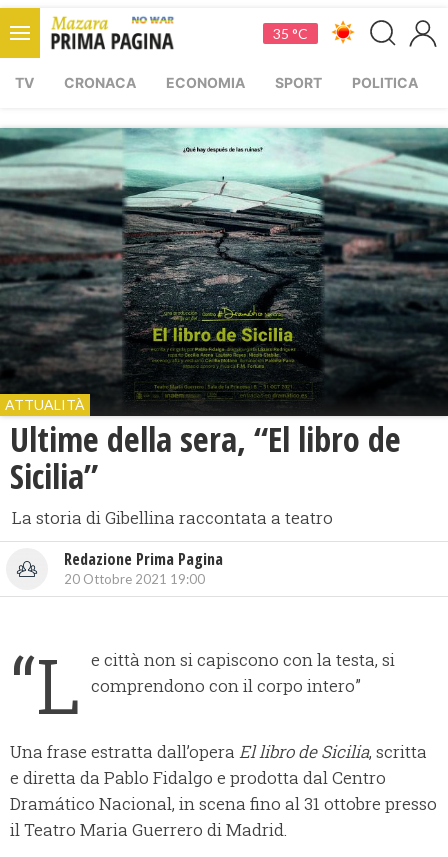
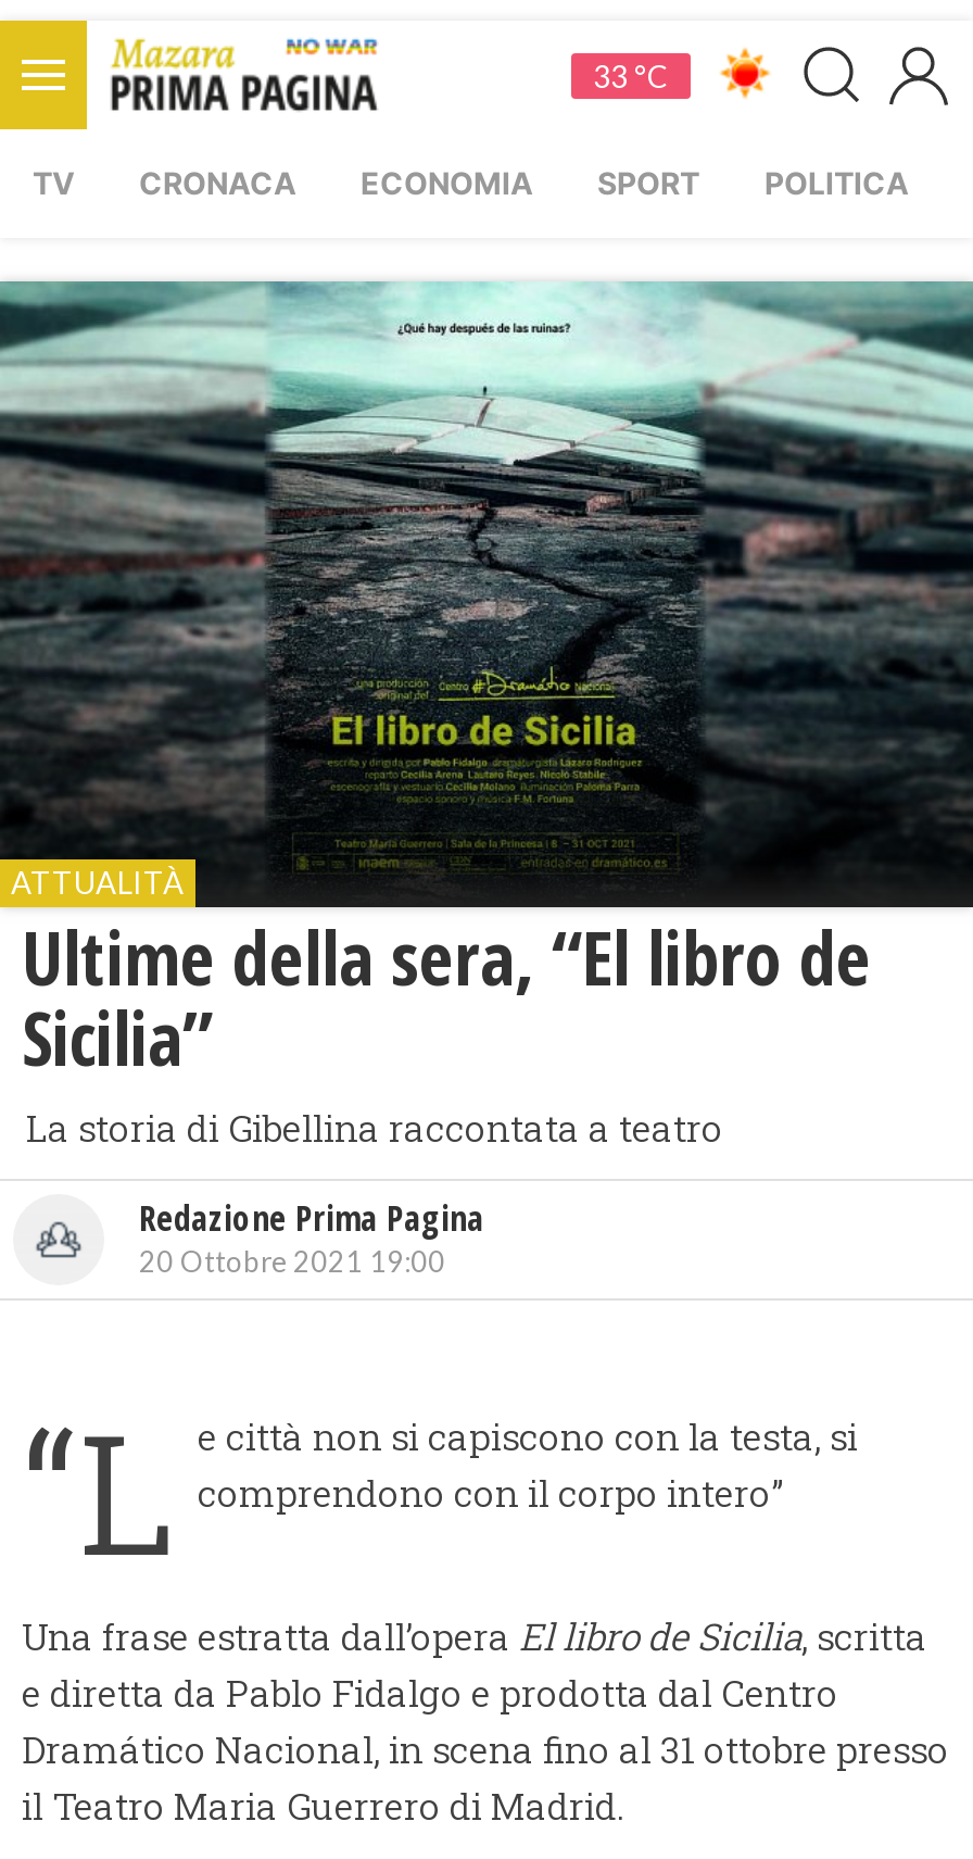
- 35 °C
+ 33 °C
